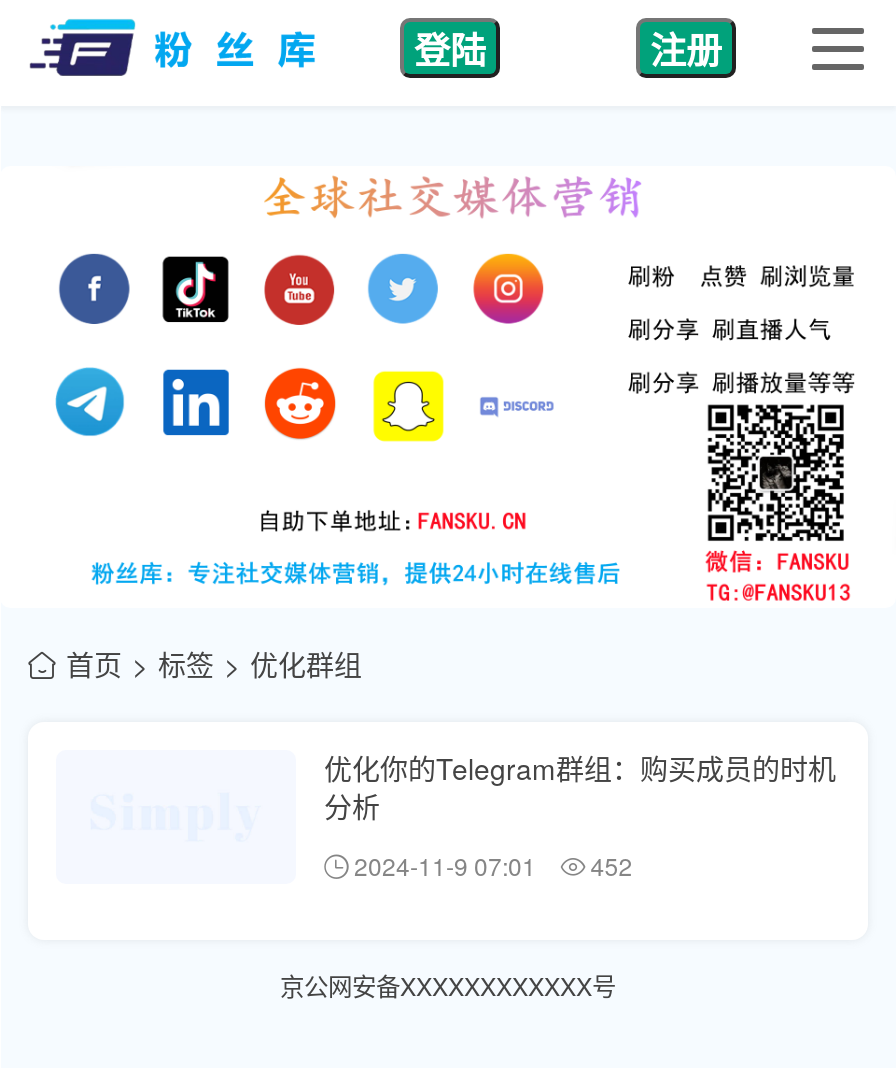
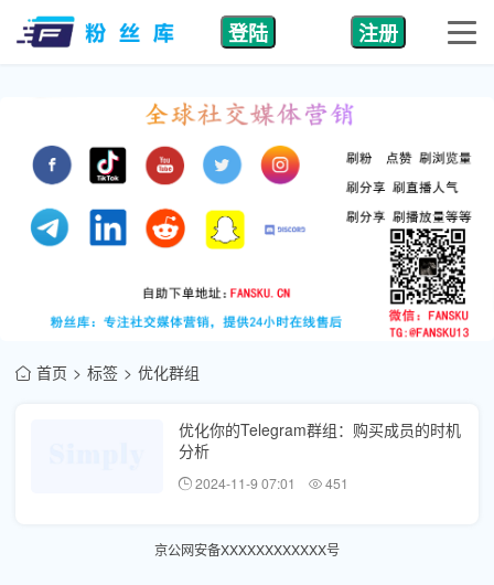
- 2024-11-9 07:01 452
+ 2024-11-9 07:01 451
